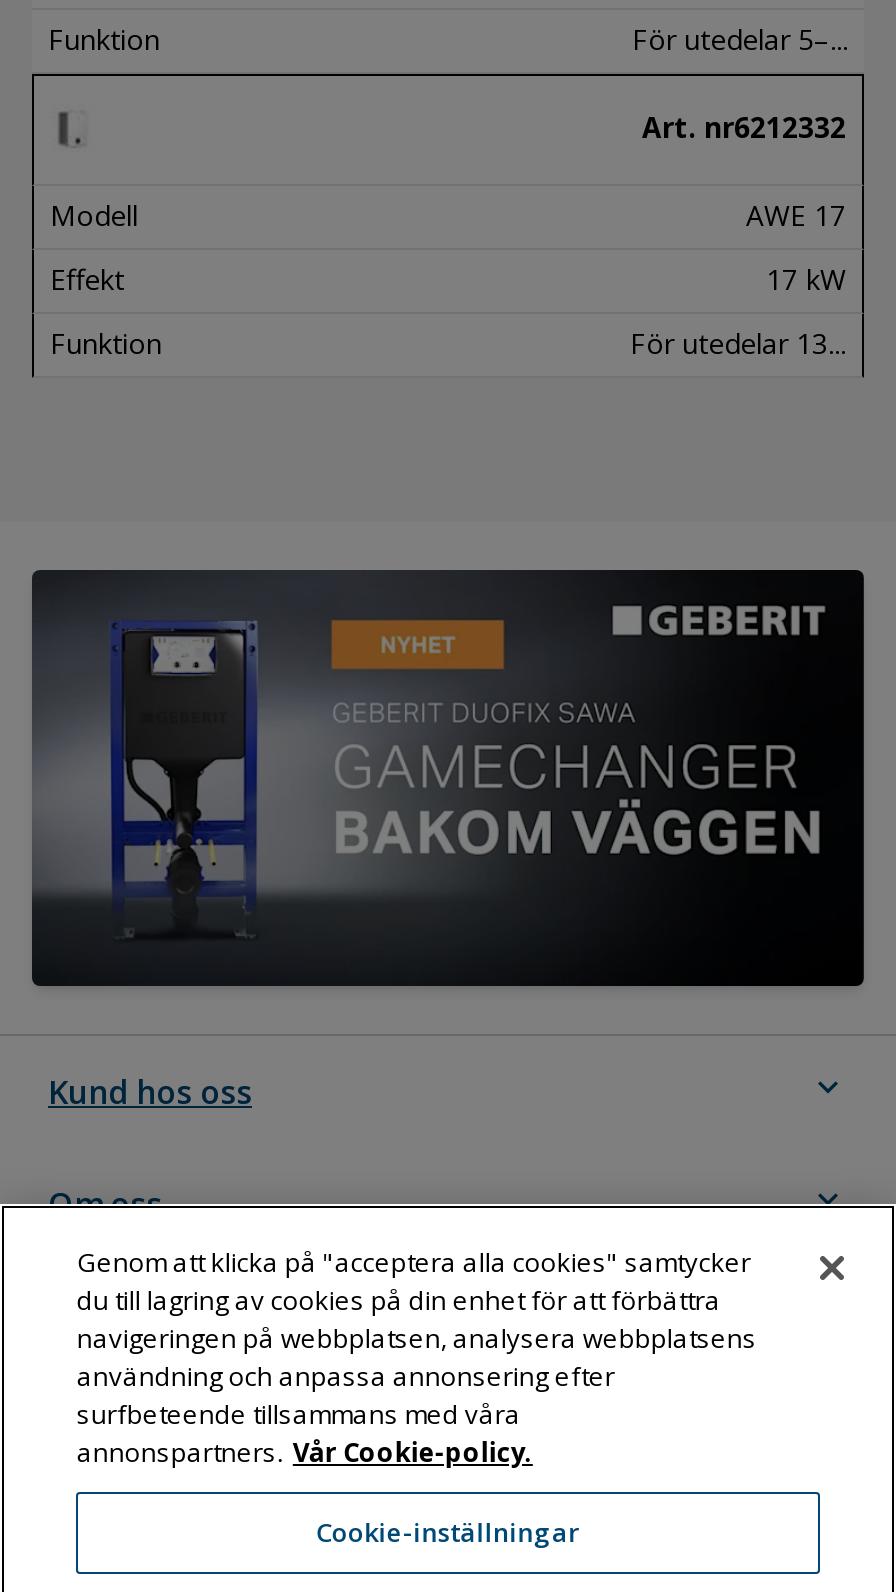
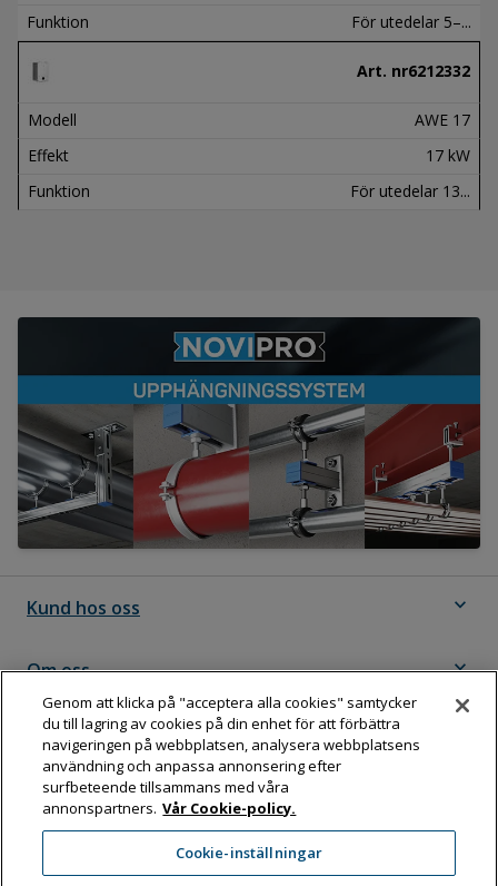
- [image]
+ [image]
